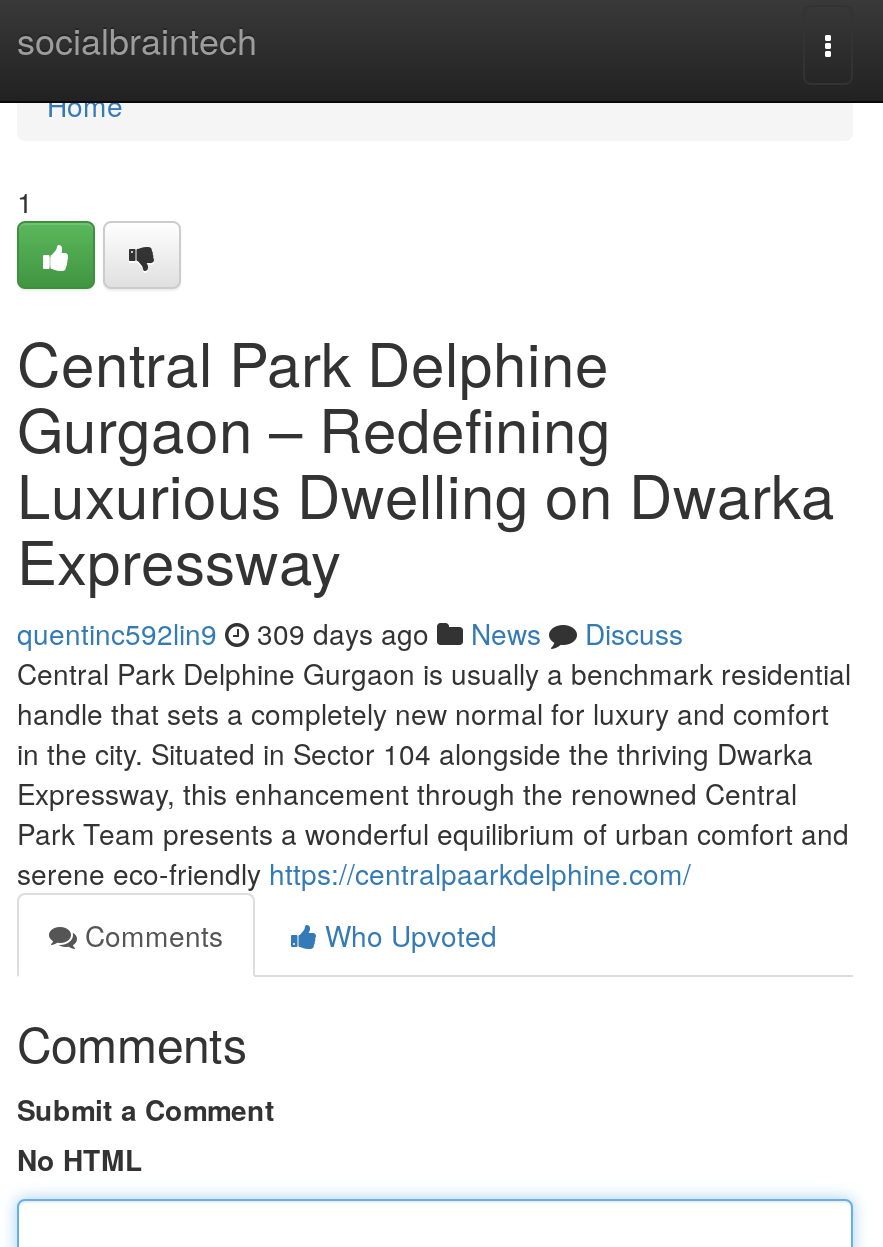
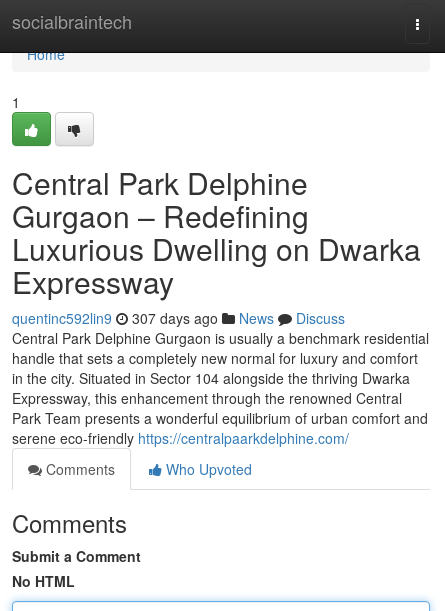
- quentinc592lin9 309 days ago News Discuss
+ quentinc592lin9 307 days ago News Discuss
